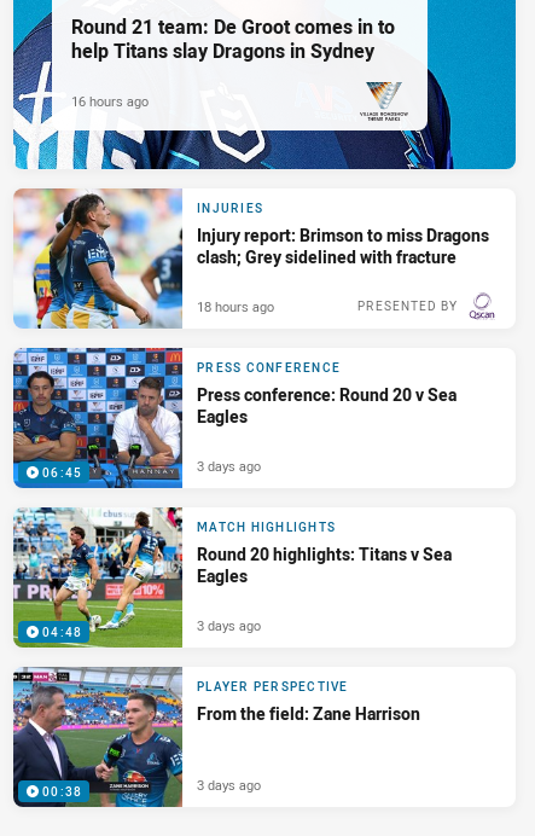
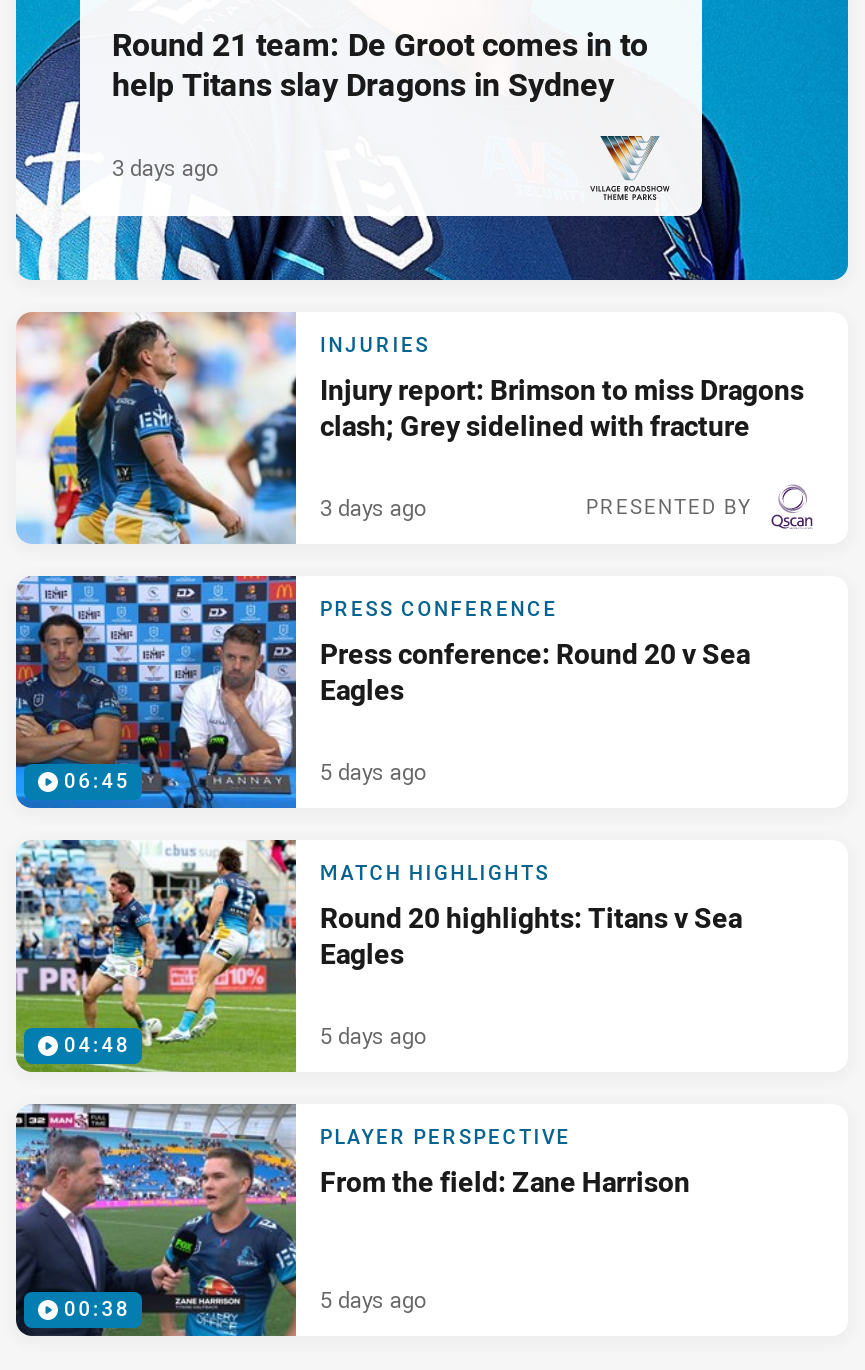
- 16 hours ago
+ 3 days ago

- 18 hours ago
+ 3 days ago

- 3 days ago
+ 5 days ago

- 3 days ago
+ 5 days ago

- 3 days ago
+ 5 days ago
